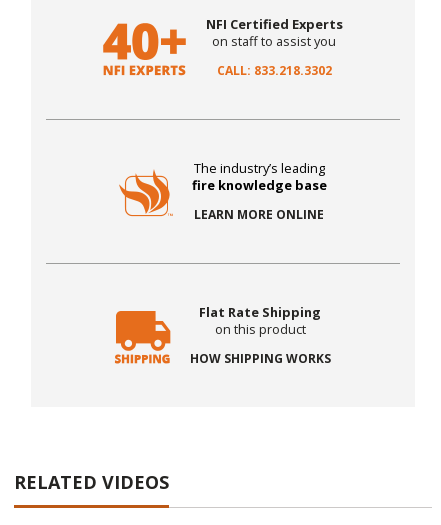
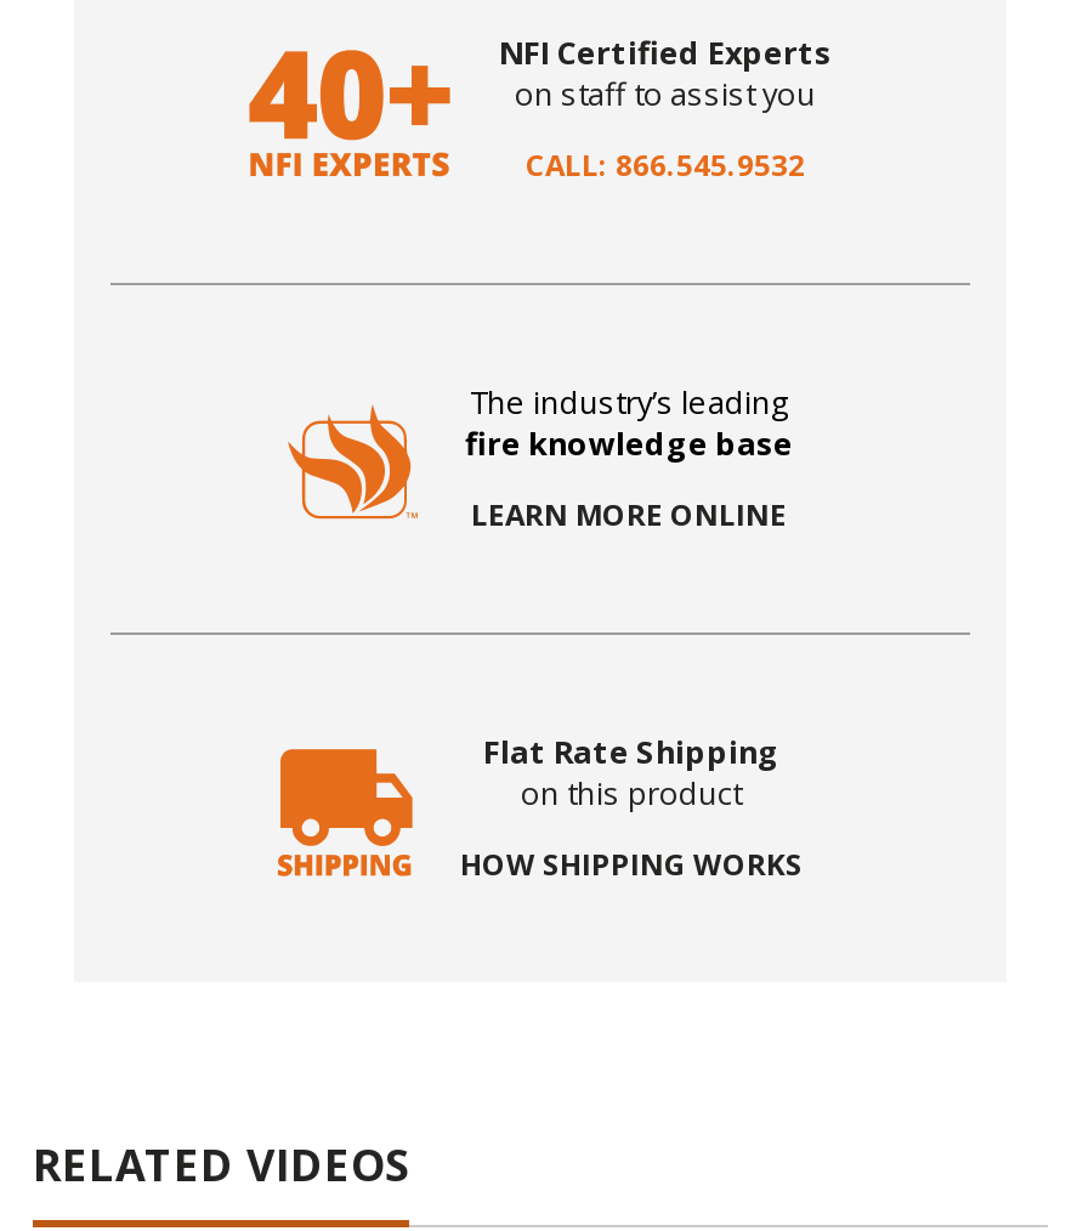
- CALL: 833.218.3302
+ CALL: 866.545.9532
